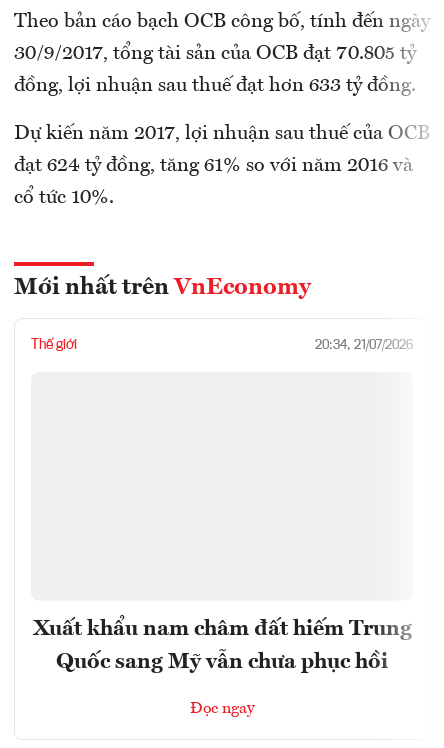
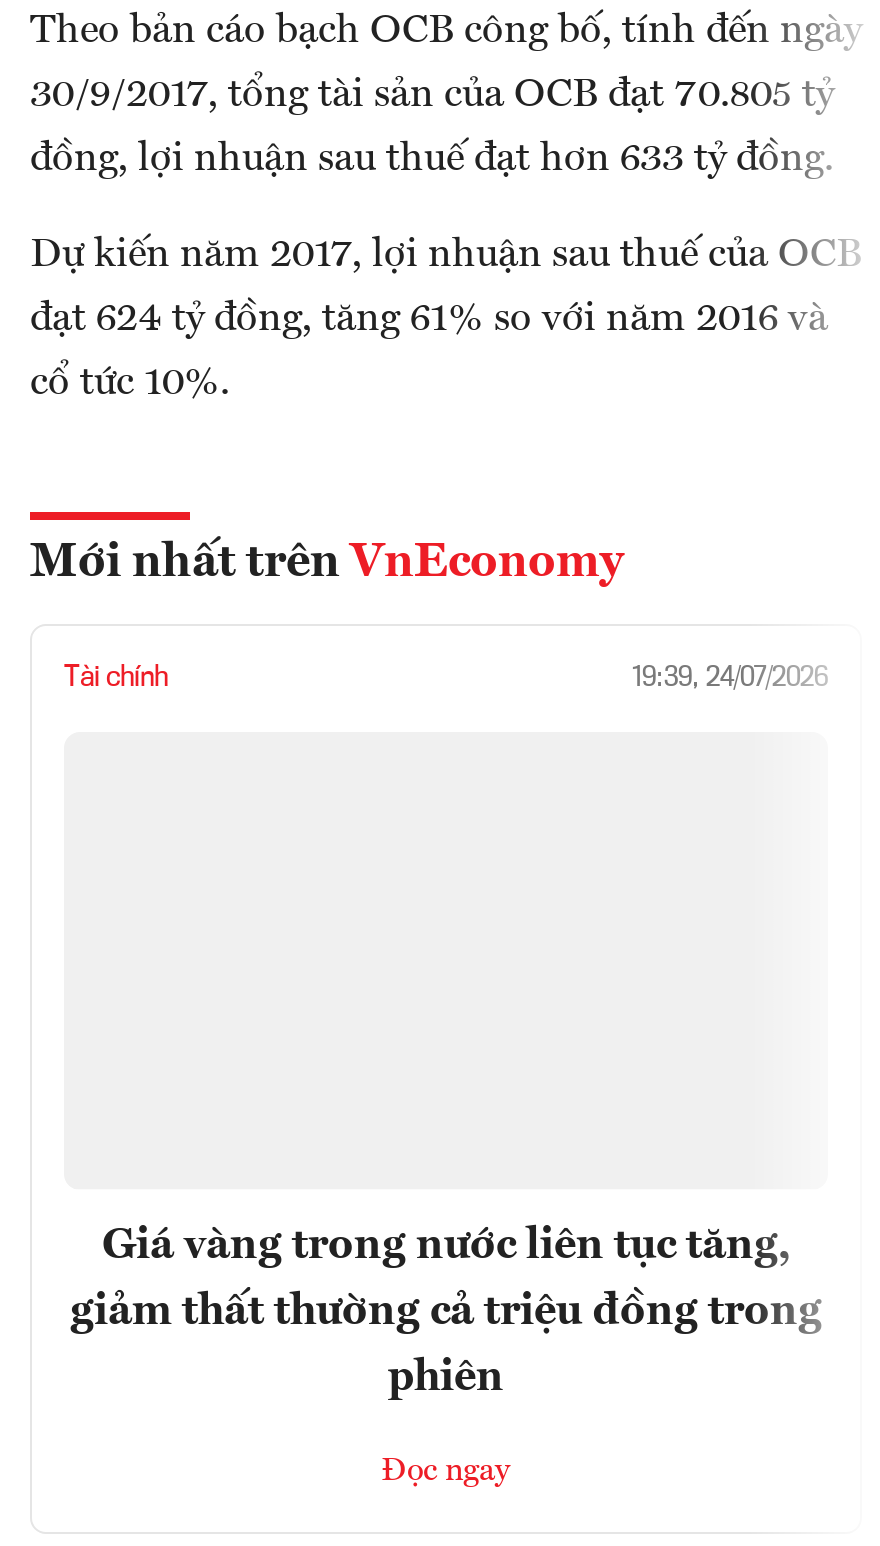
- Thế giới
- 20:34, 21/07/2026
+ Tài chính
+ 19:39, 24/07/2026

- Xuất khẩu nam châm đất hiếm Trung
- Quốc sang Mỹ vẫn chưa phục hồi
+ Giá vàng trong nước liên tục tăng,
+ giảm thất thường cả triệu đồng trong
+ phiên
